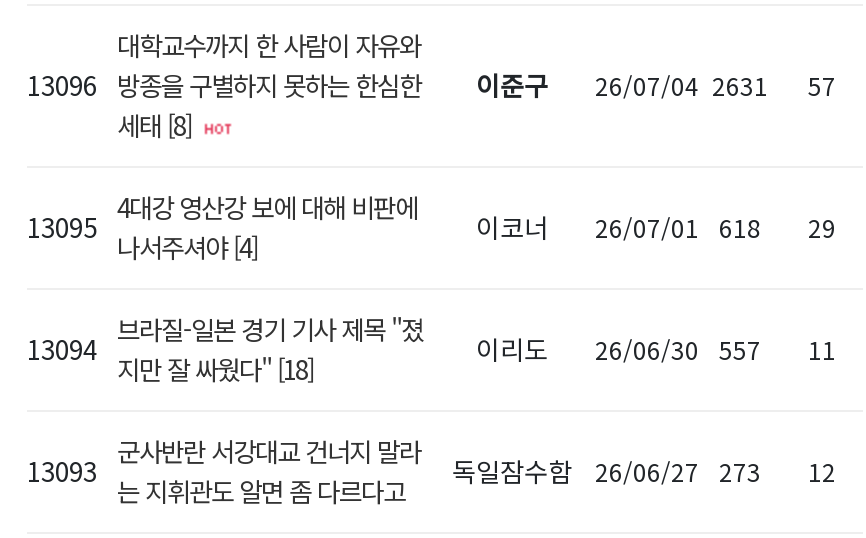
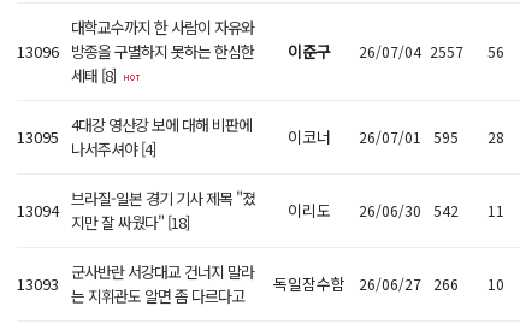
- 26/07/04 2631
+ 26/07/04 2557

- 57
+ 56

- 26/07/01 618
+ 26/07/01 595

- 29
+ 28

- 이리도 26/06/30 557 11
+ 이리도 26/06/30 542 11

- 26/06/27 273
+ 26/06/27 266

- 12
+ 10
